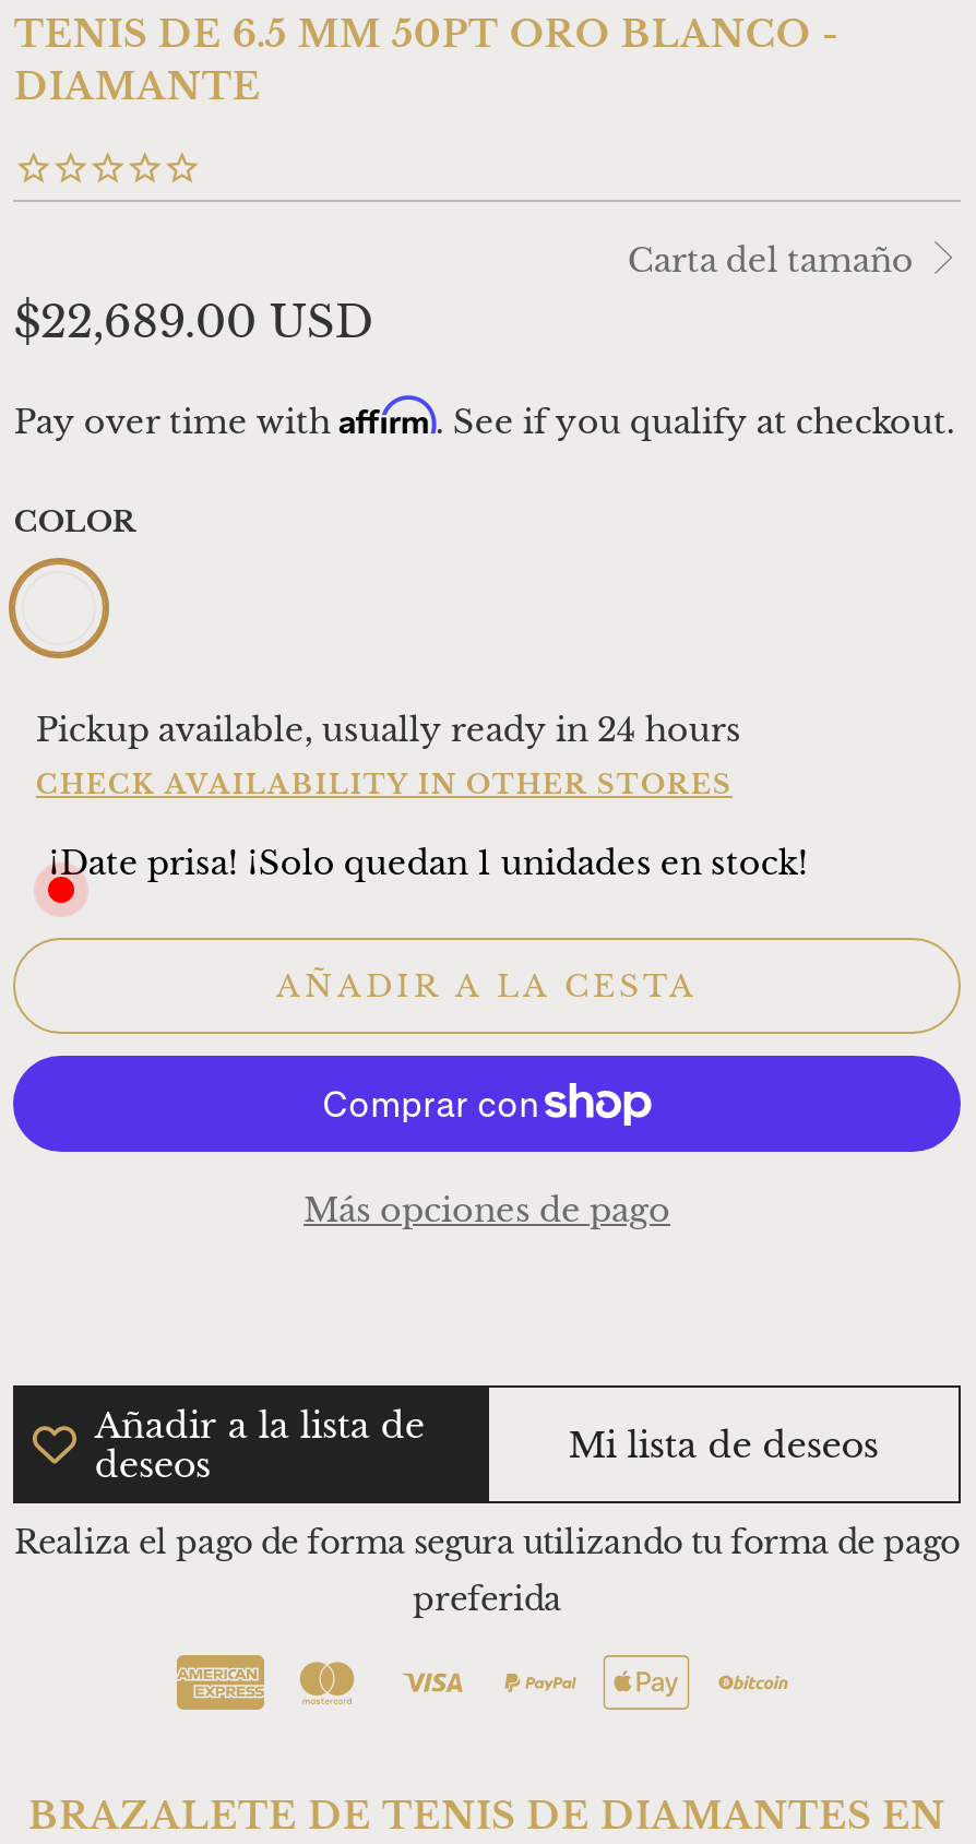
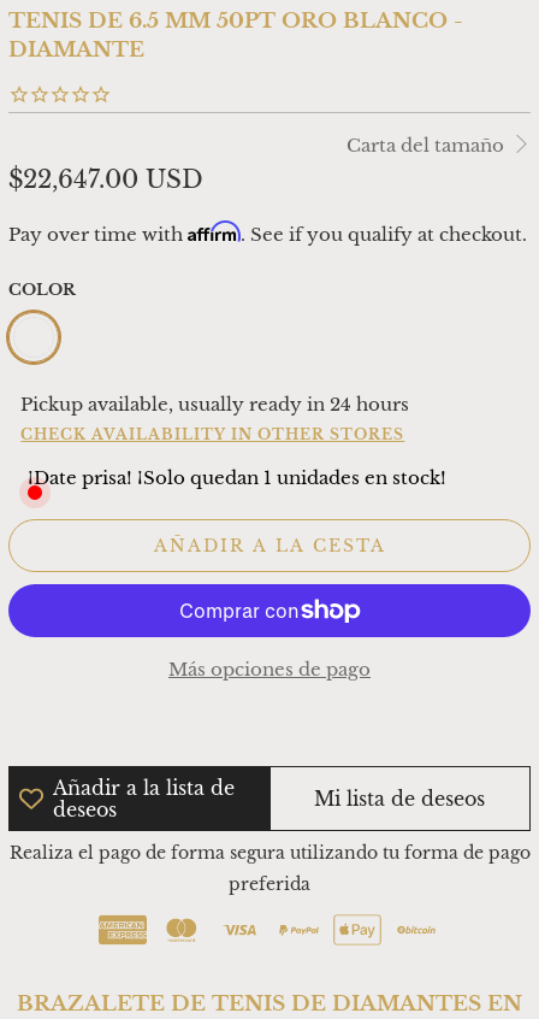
- $22,689.00 USD
+ $22,647.00 USD
